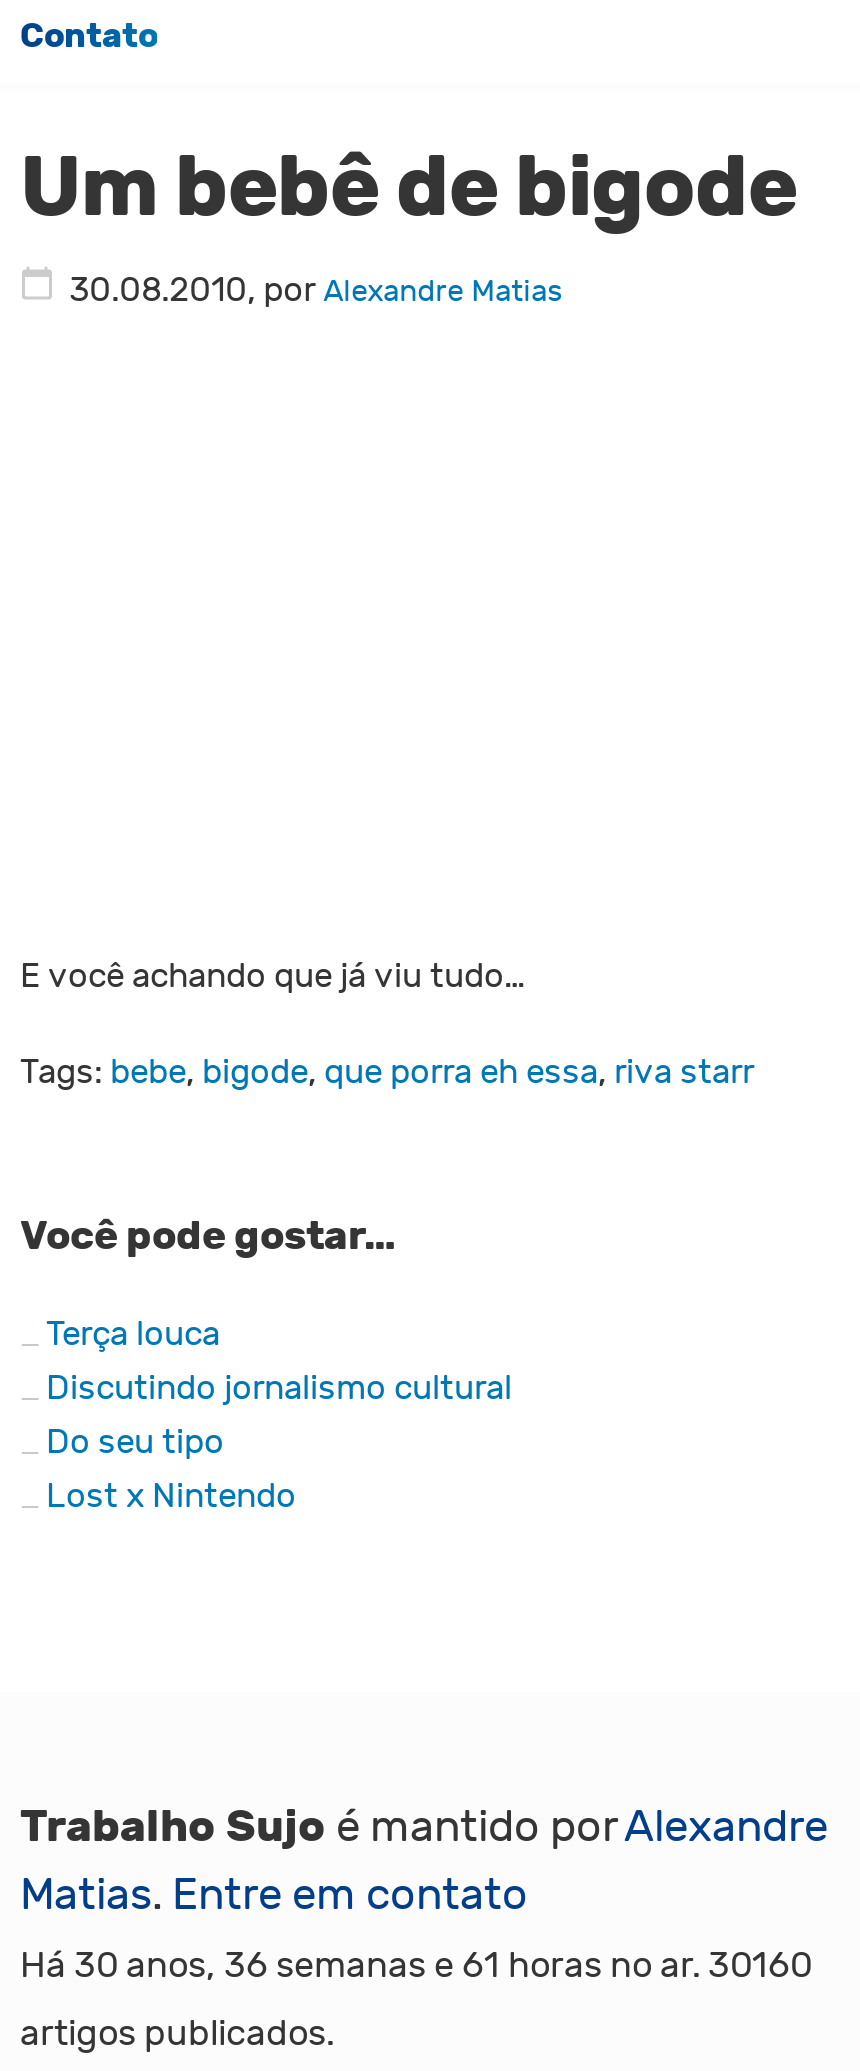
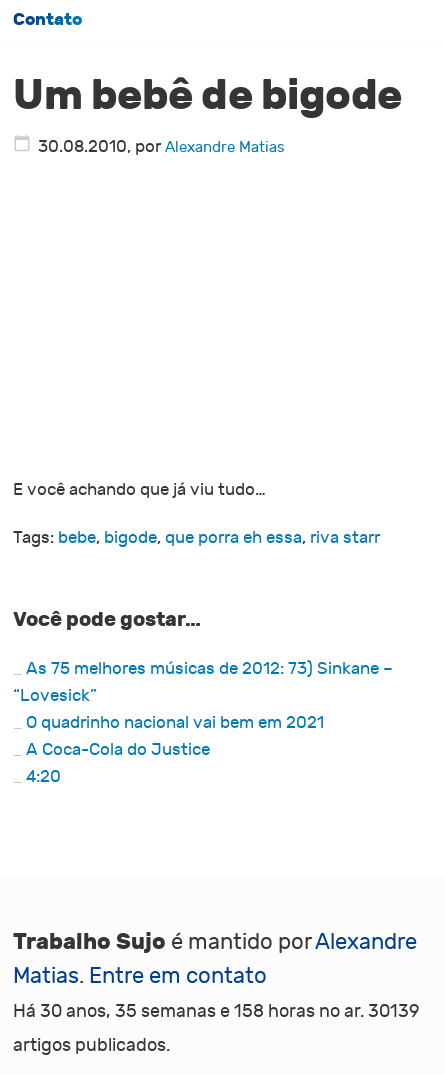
- Terça louca
- Discutindo jornalismo cultural
- Do seu tipo
- Lost x Nintendo
+ As 75 melhores músicas de 2012: 73) Sinkane –
+ “Lovesick”
+ O quadrinho nacional vai bem em 2021
+ A Coca-Cola do Justice
+ 4:20

- Há 30 anos, 36 semanas e 61 horas no ar. 30160
+ Há 30 anos, 35 semanas e 158 horas no ar. 30139
